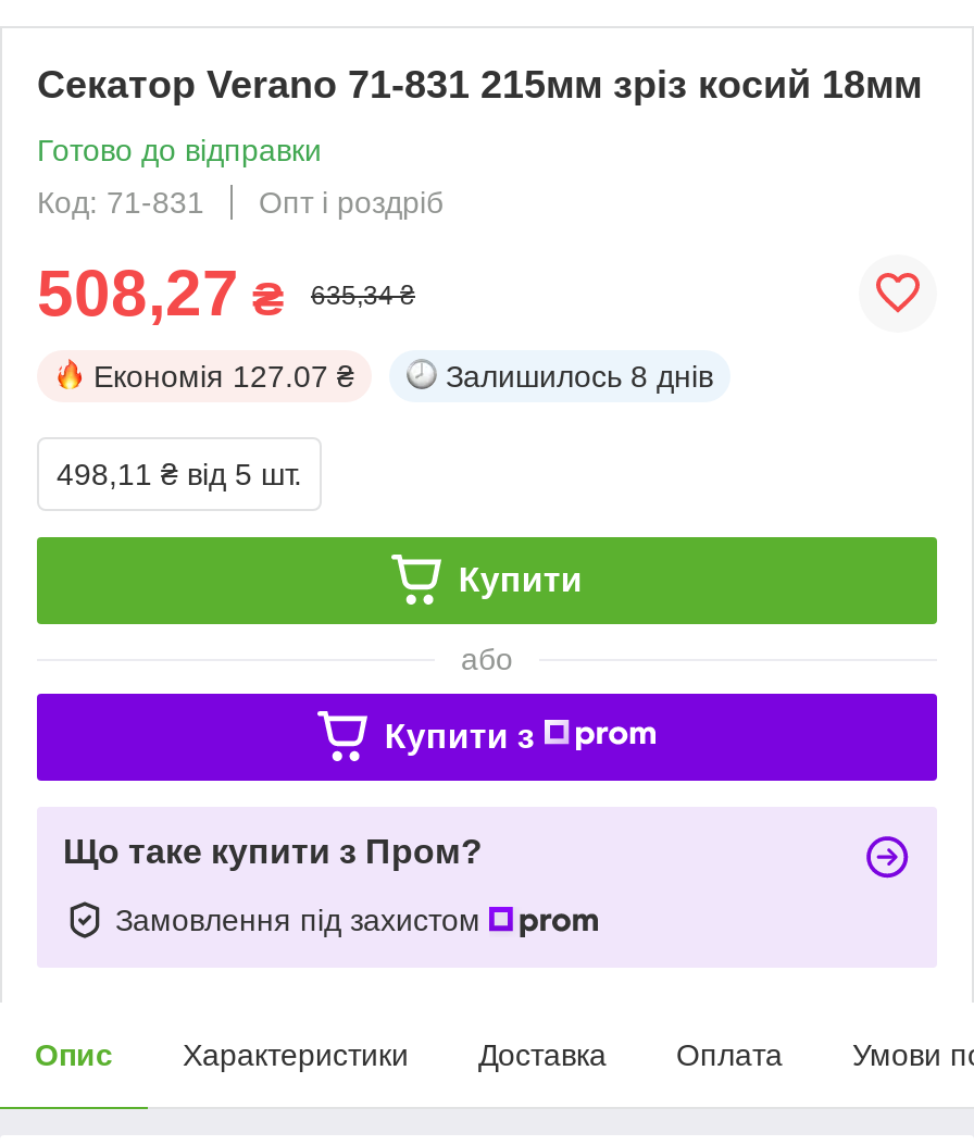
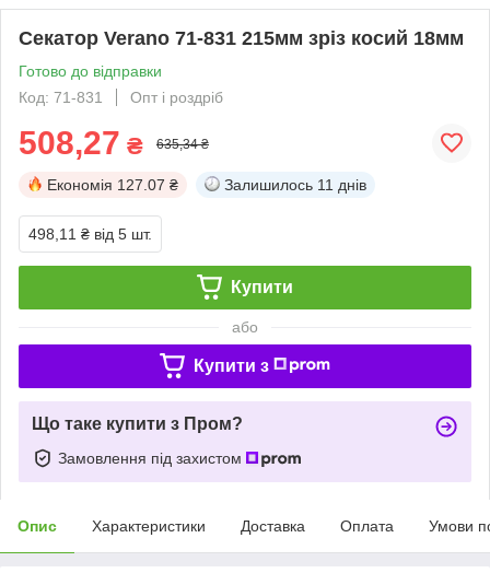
- Залишилось 8 днів
+ Залишилось 11 днів
